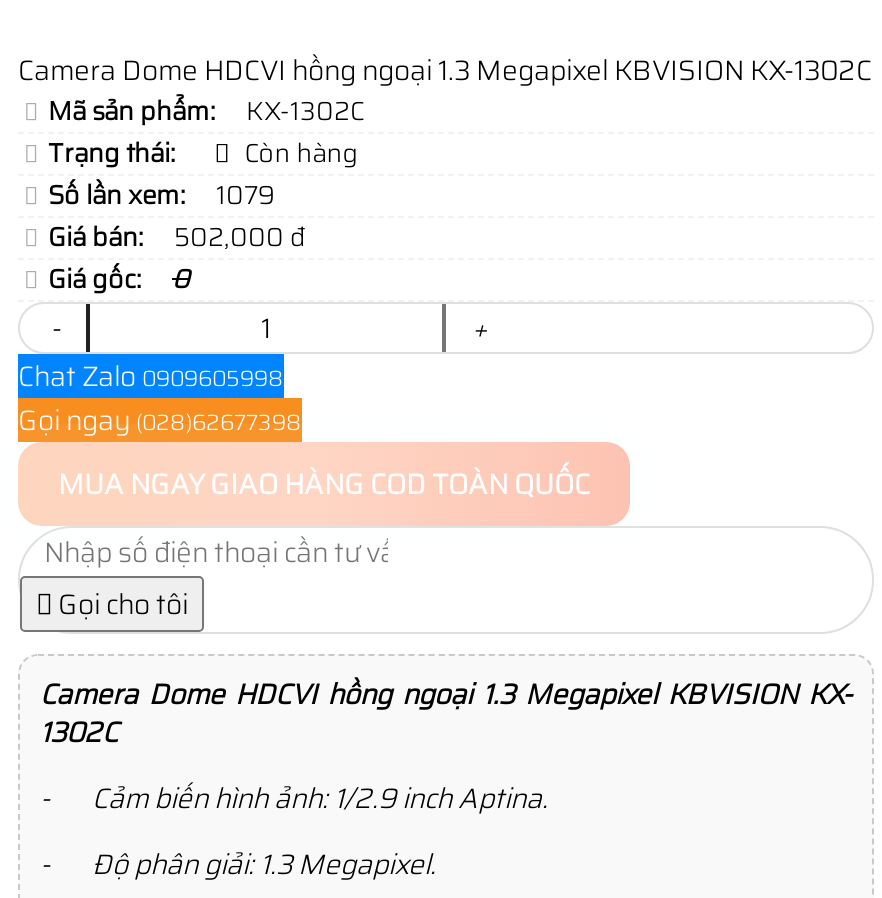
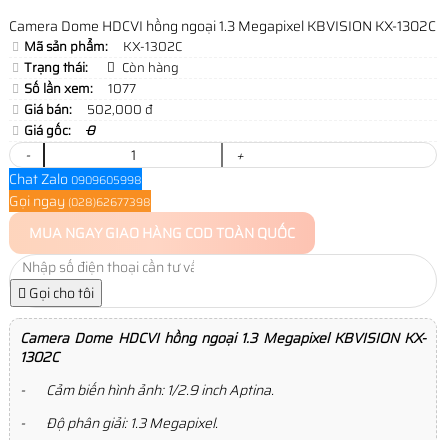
- Số lần xem: 1079
+ Số lần xem: 1077
